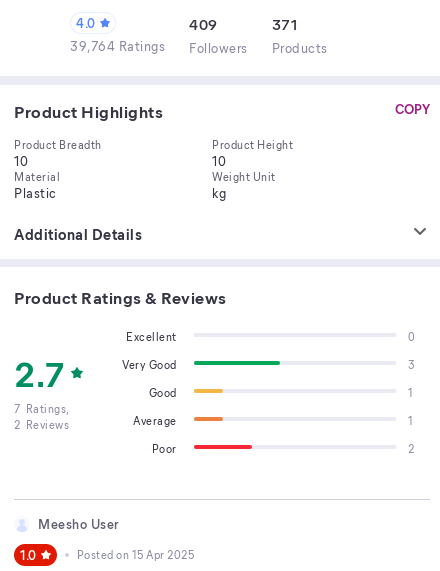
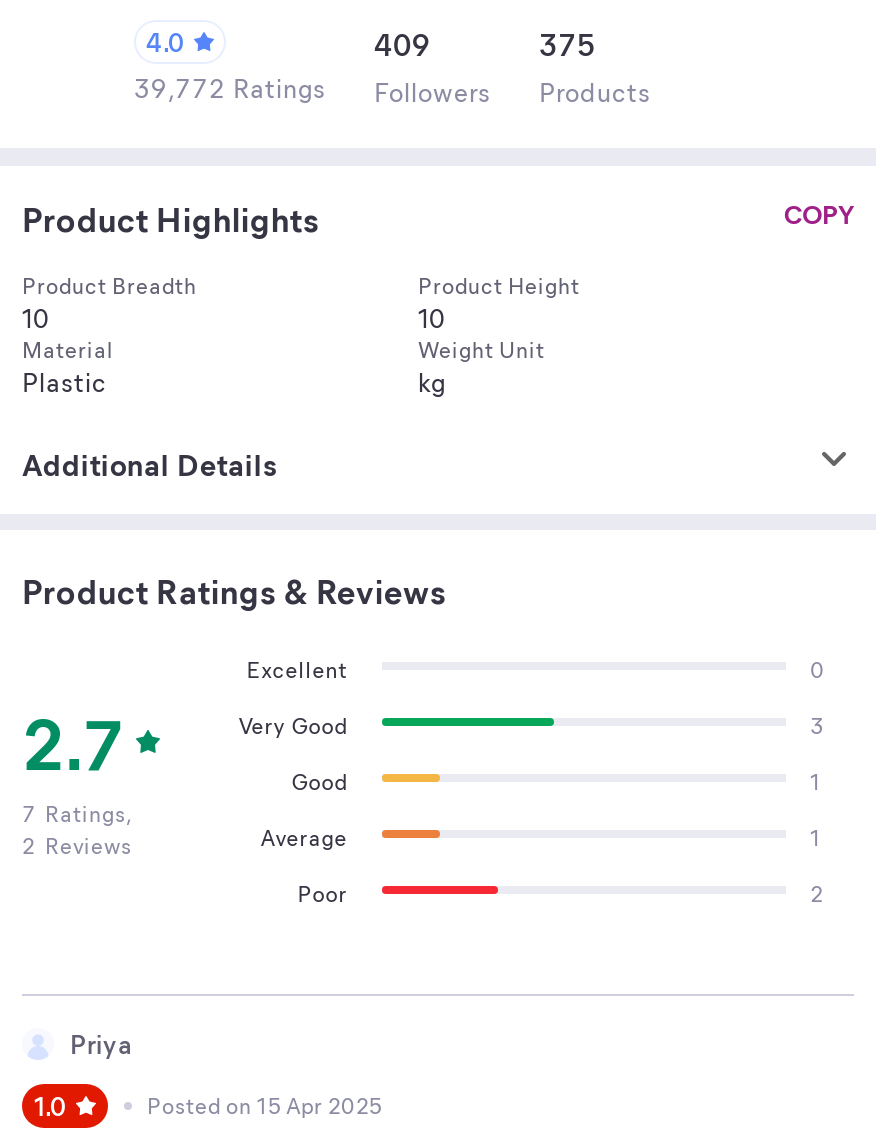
- 371
+ 375

- 39,764 Ratings Followers Products
+ 39,772 Ratings Followers Products

- Meesho User
+ Priya
